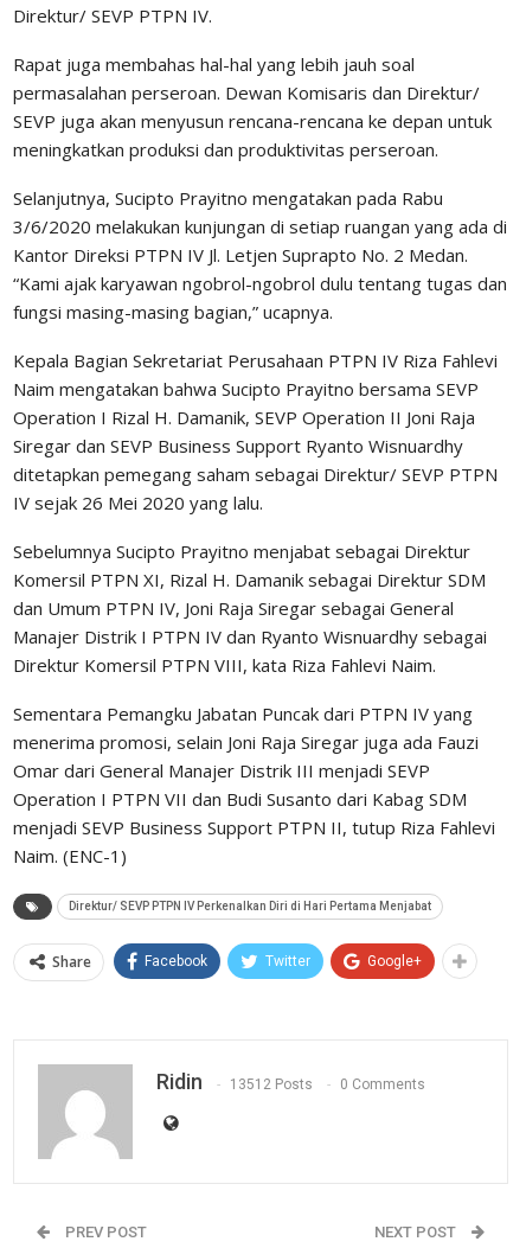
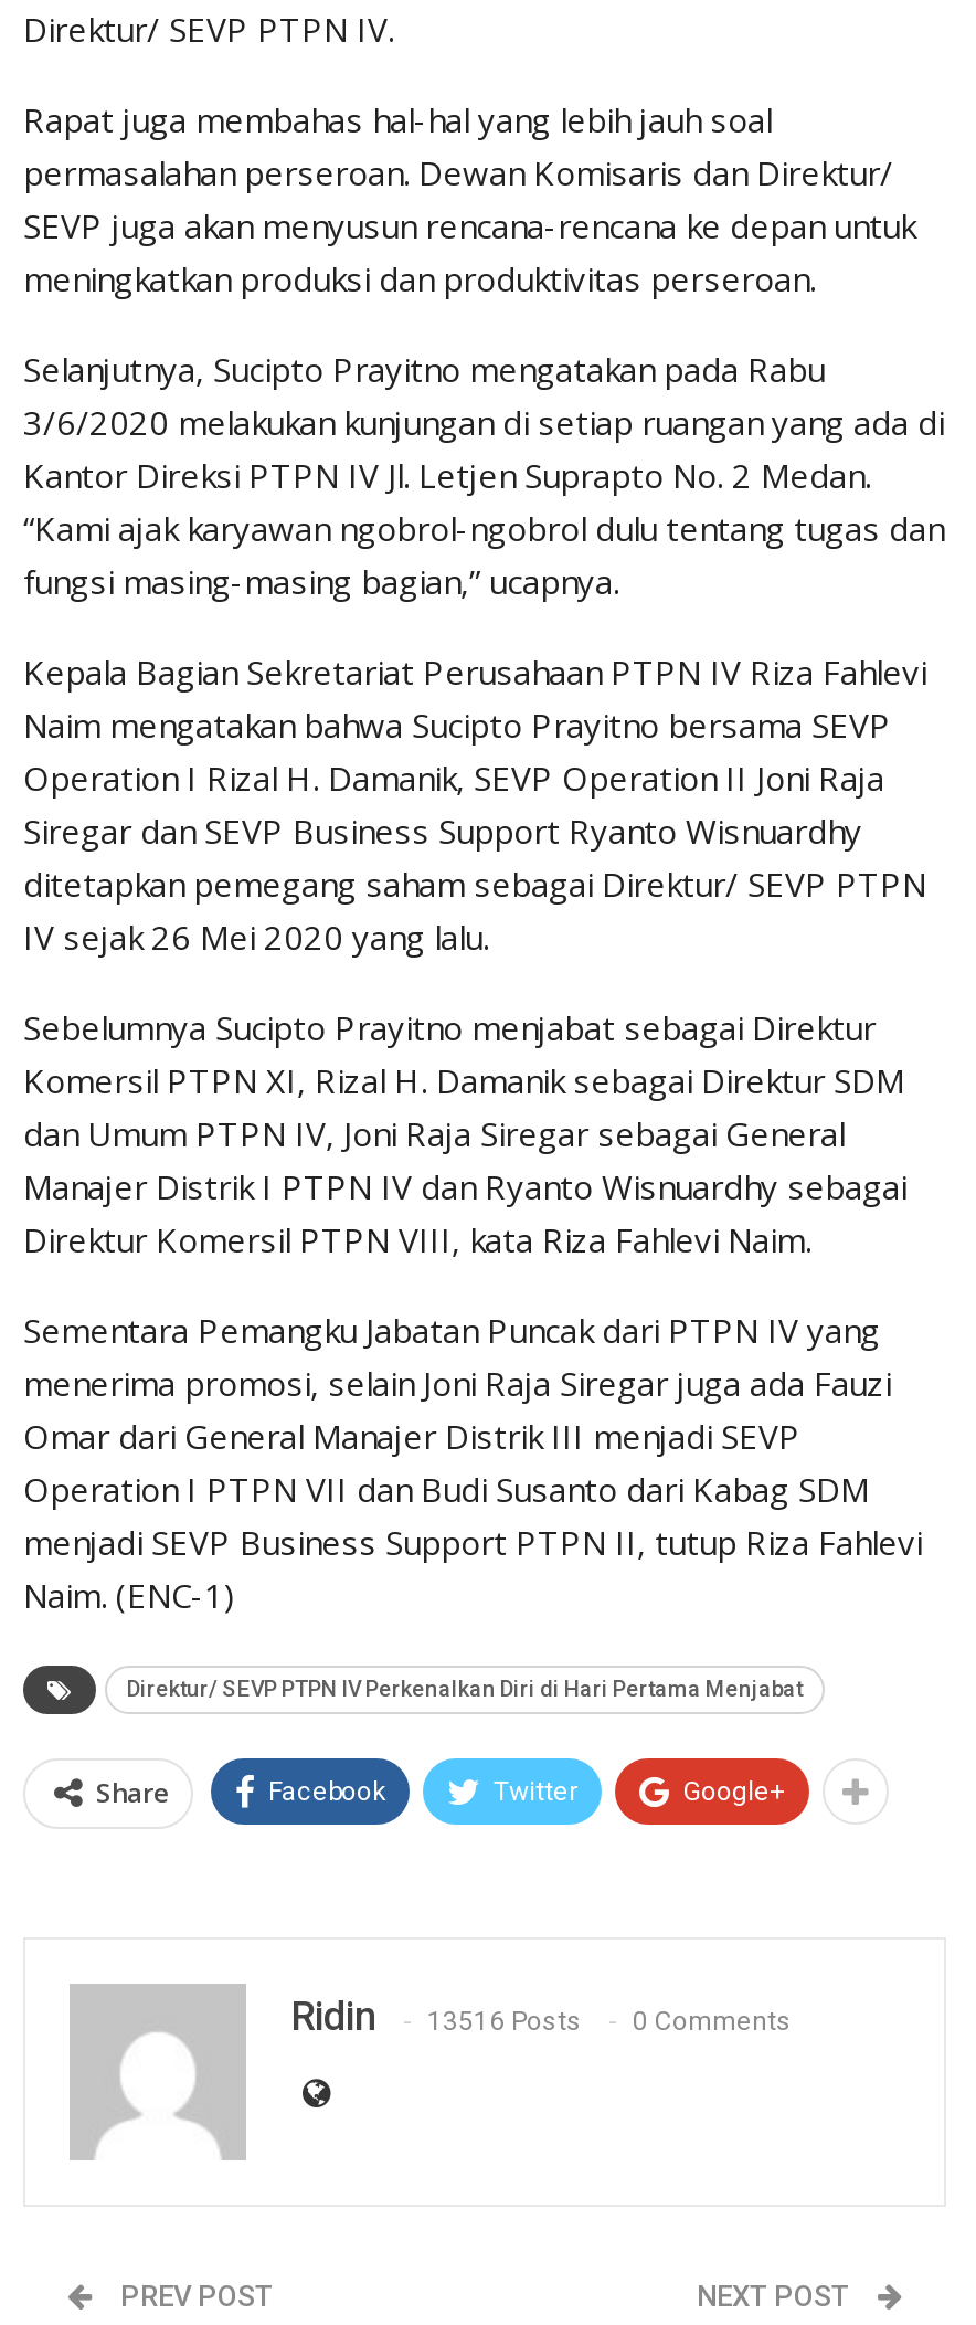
- Ridin 13512 Posts 0 Comments
+ Ridin 13516 Posts 0 Comments
